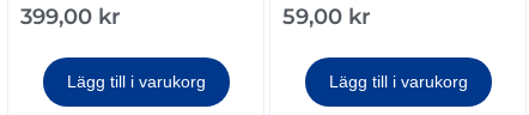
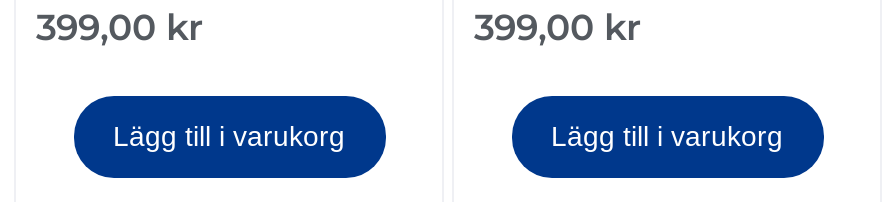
- 59,00 kr
+ 399,00 kr
